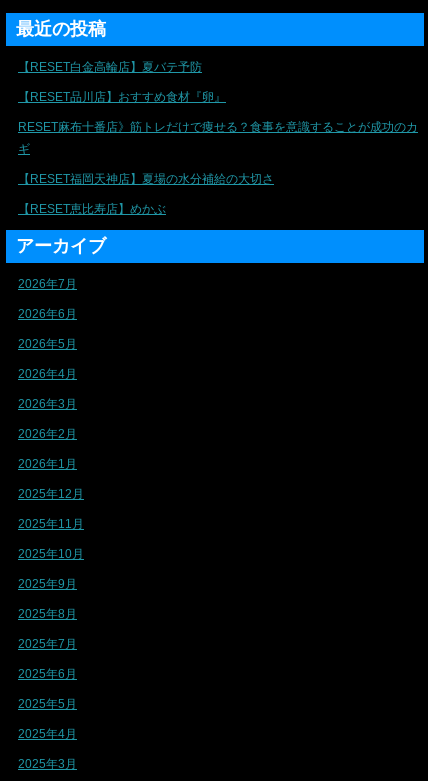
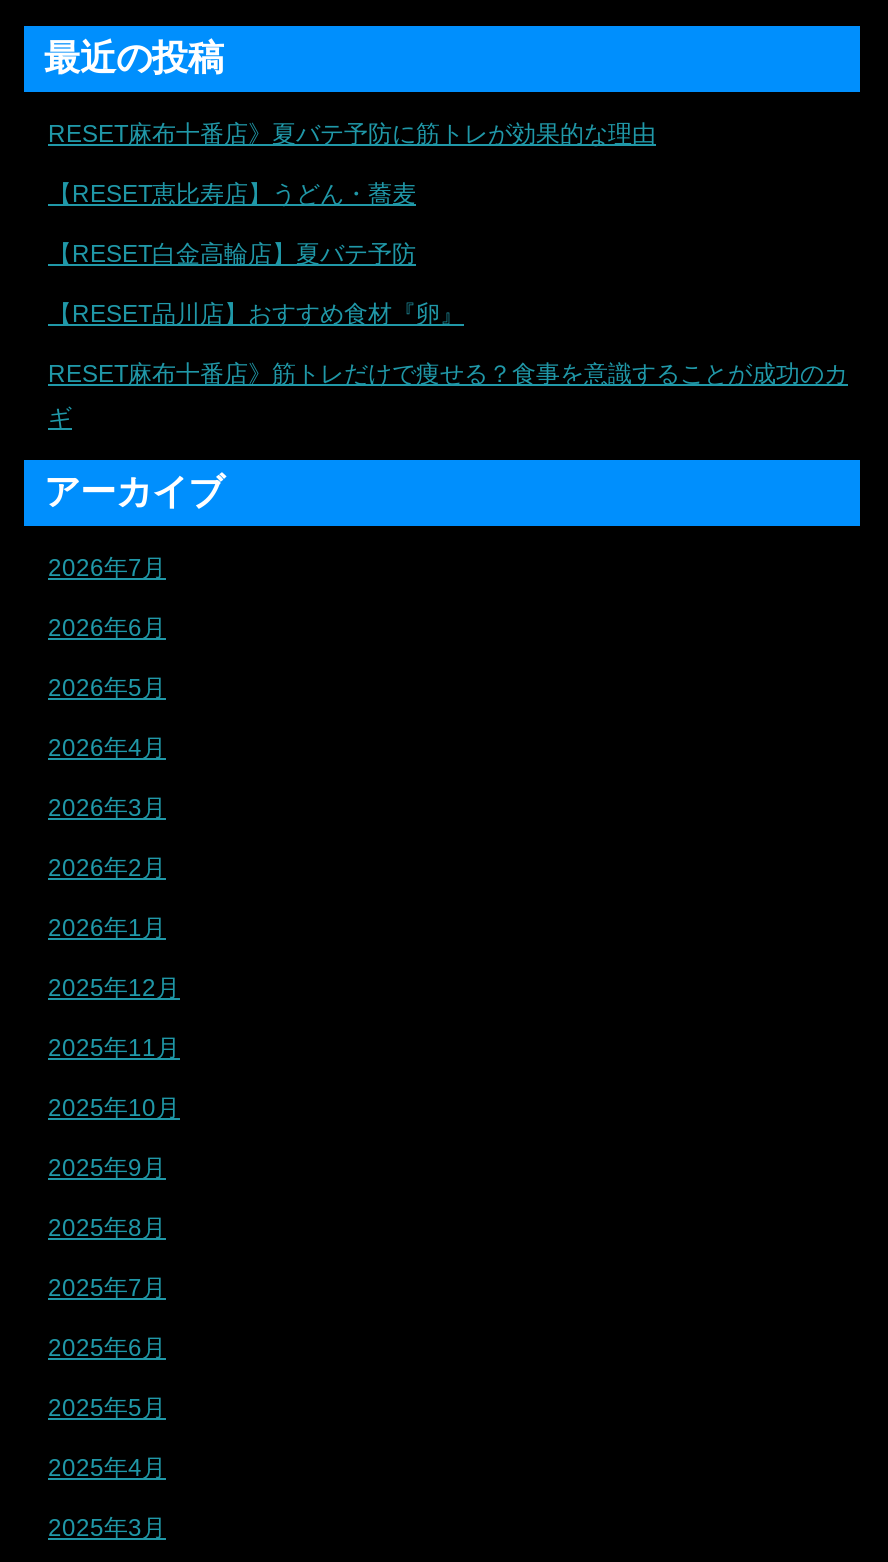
+ RESET麻布十番店》夏バテ予防に筋トレが効果的な理由
+ 【RESET恵比寿店】うどん・蕎麦

moved down: 【RESET白金高輪店】夏バテ予防 | 【RESET品川店】おすすめ食材『卵』 | RESET麻布十番店》筋トレだけで痩せる？食事を意識することが成功のカ | ギ

- 【RESET福岡天神店】夏場の水分補給の大切さ
- 【RESET恵比寿店】めかぶ
